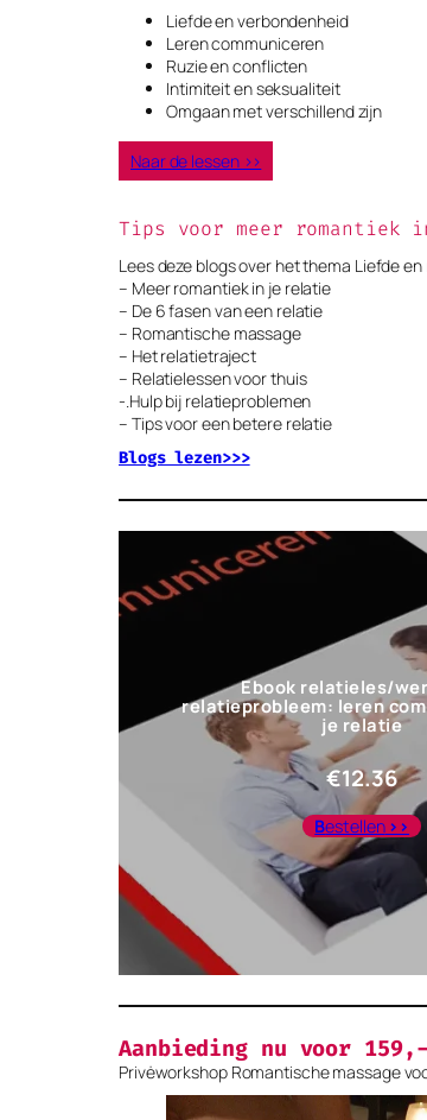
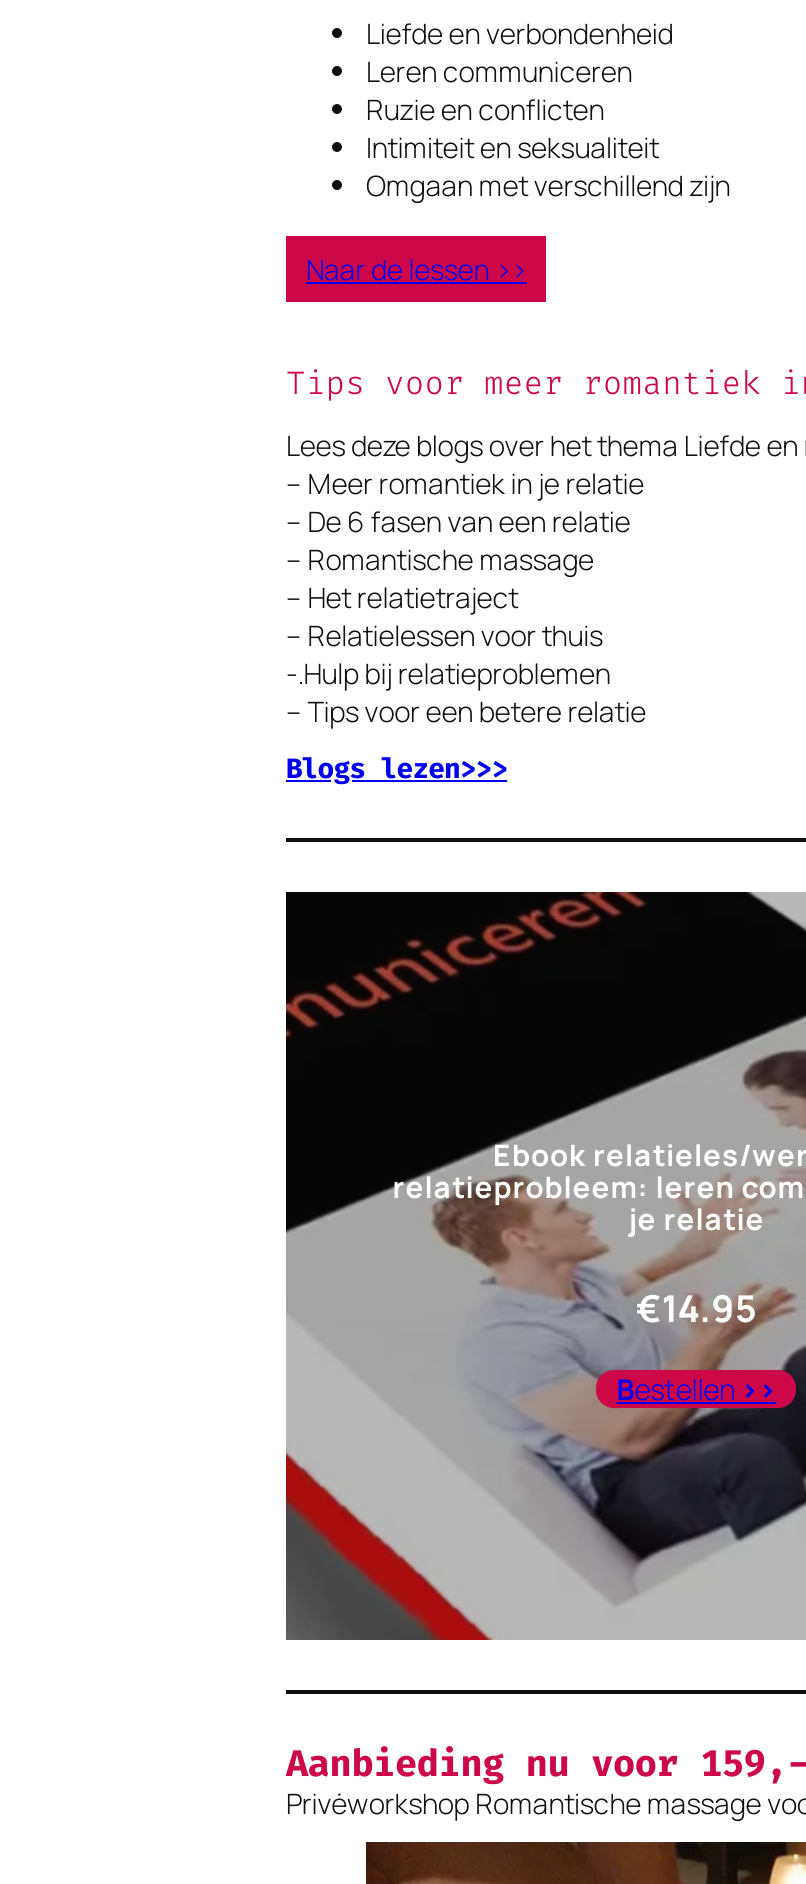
- €12.36
+ €14.95
